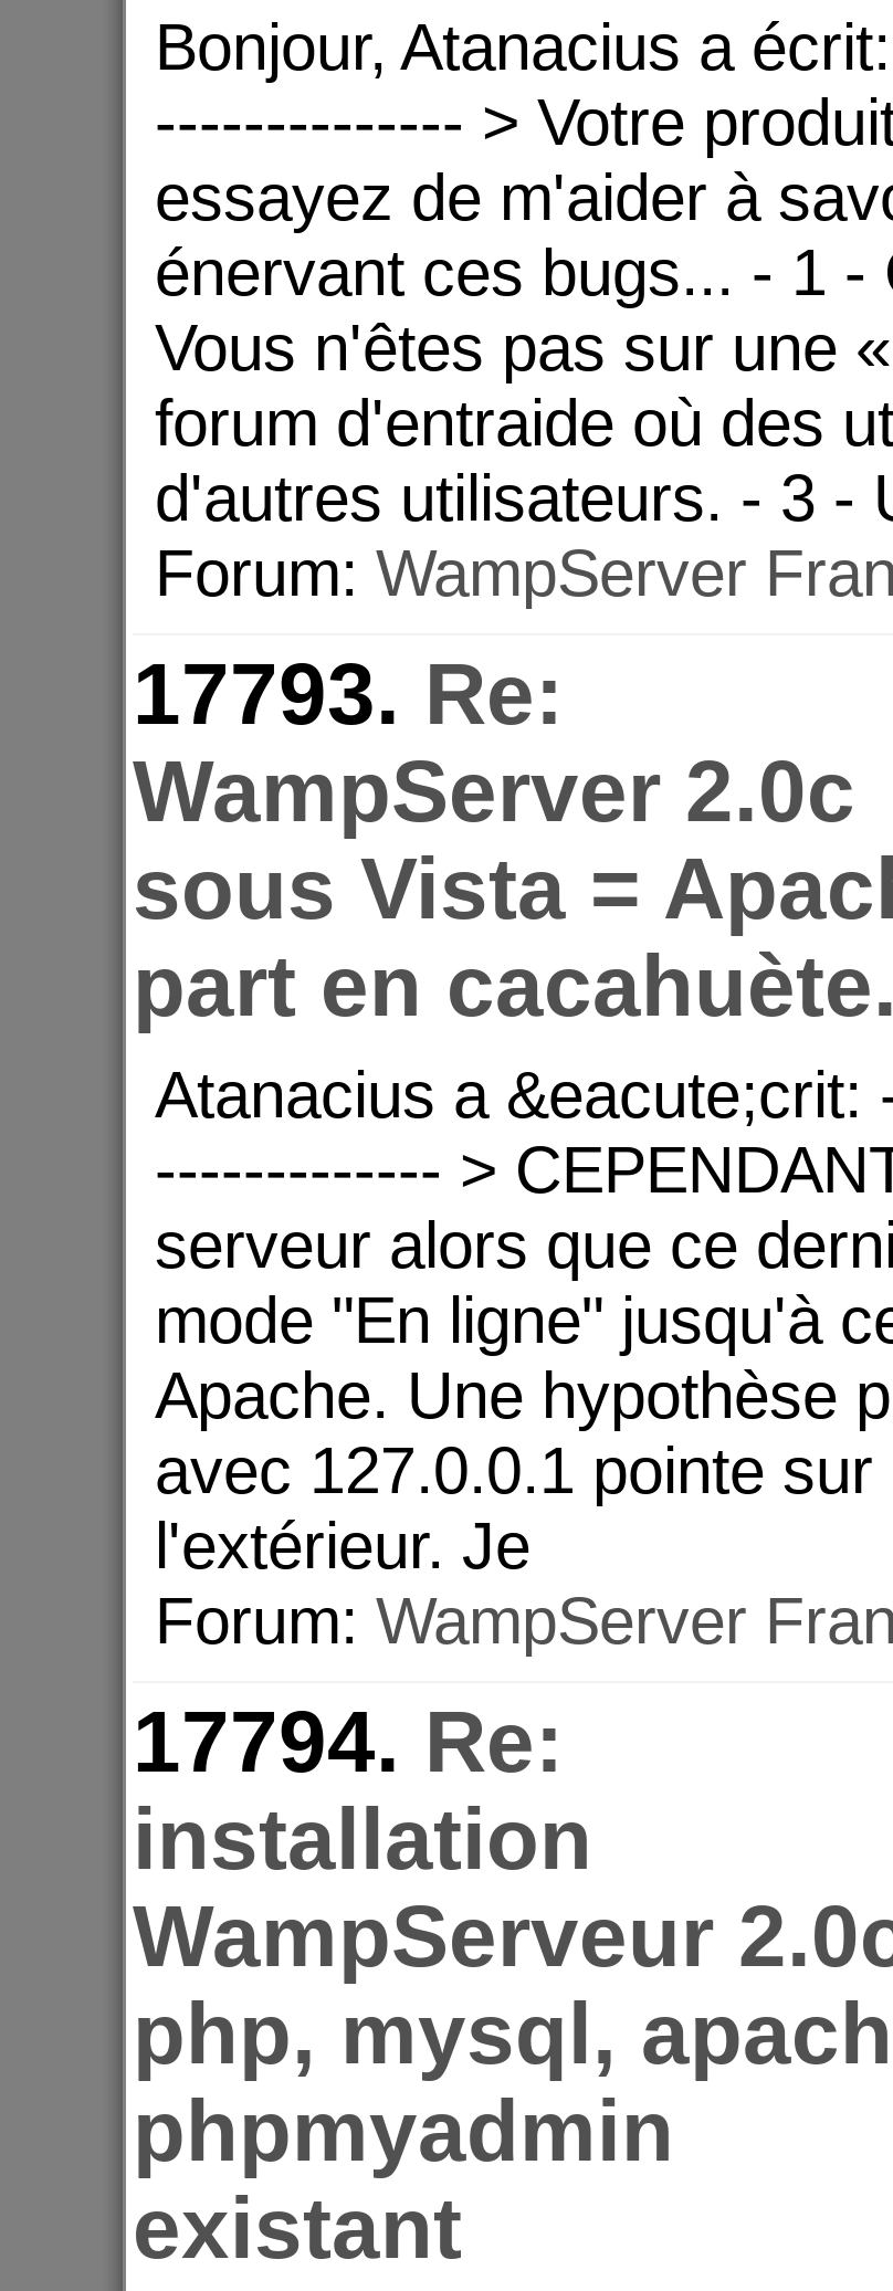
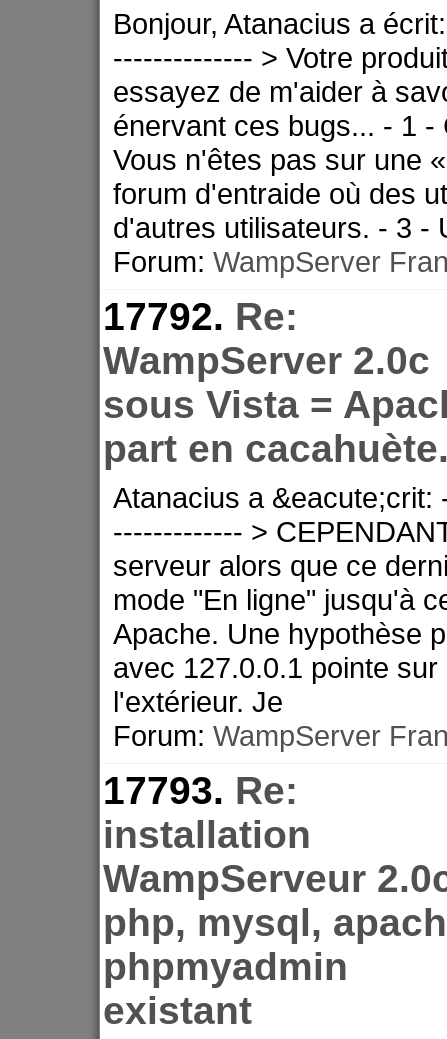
- 17793. Re:
+ 17792. Re:

- 17794. Re:
+ 17793. Re:
